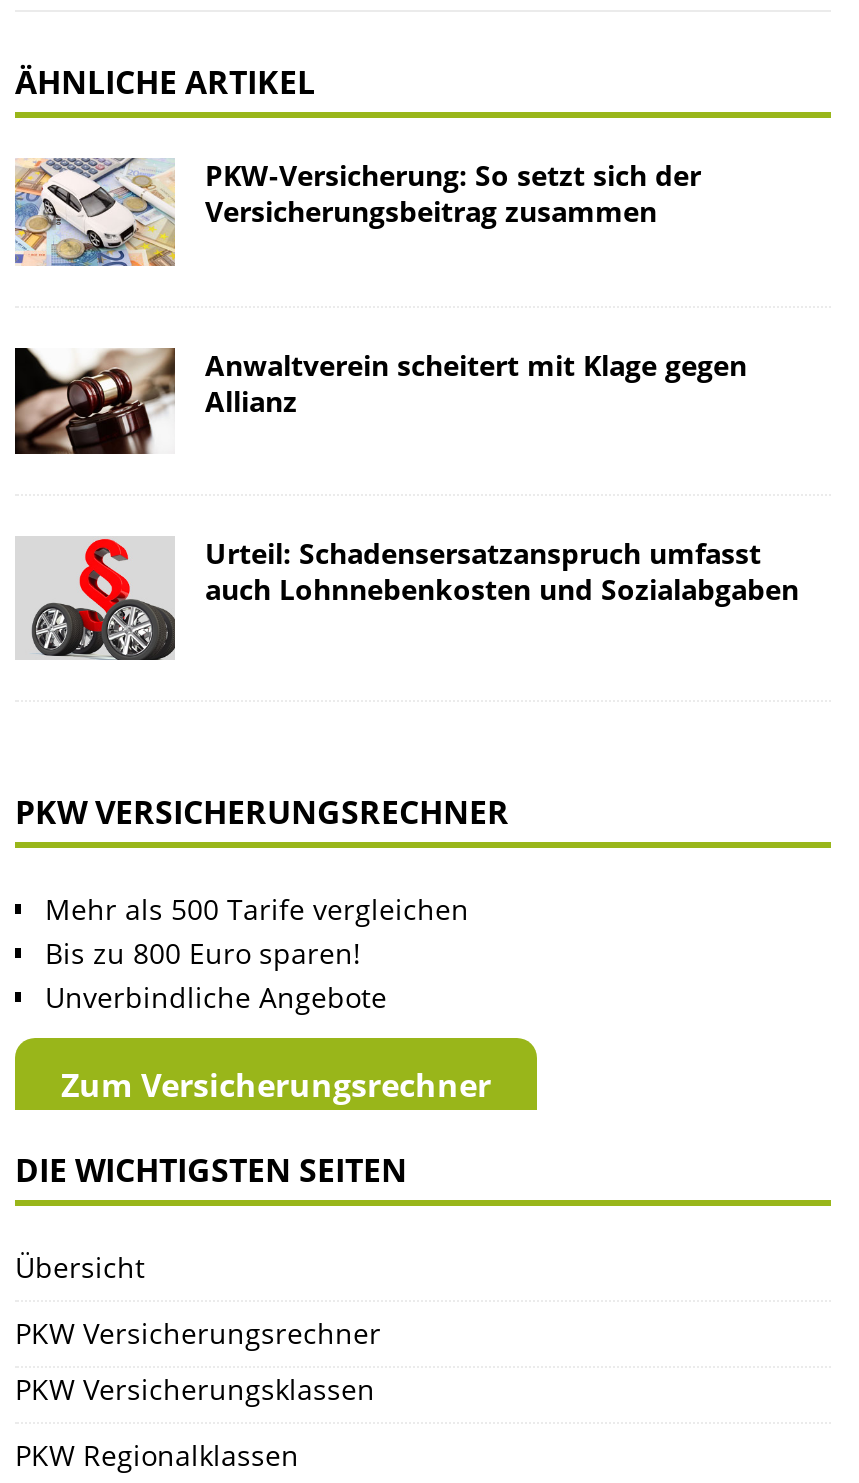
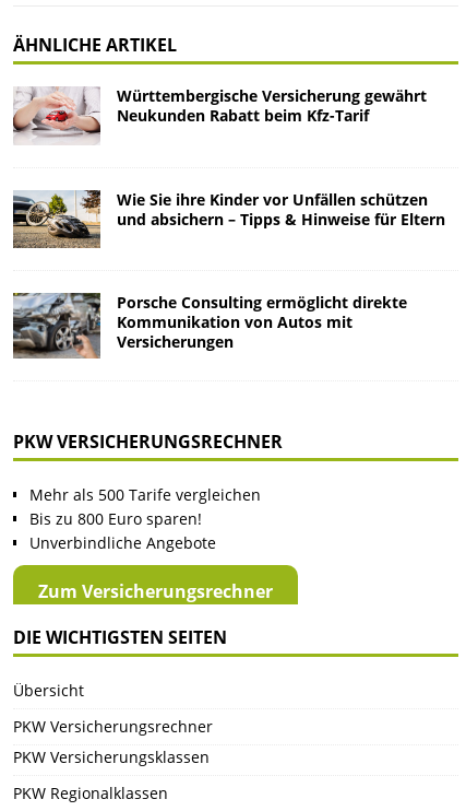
- [image]
- PKW-Versicherung: So setzt sich der
- Versicherungsbeitrag zusammen
+ [image]
+ Württembergische Versicherung gewährt
+ Neukunden Rabatt beim Kfz-Tarif

- [image]
- Anwaltverein scheitert mit Klage gegen
- Allianz
+ [image]
+ Wie Sie ihre Kinder vor Unfällen schützen
+ und absichern – Tipps & Hinweise für Eltern

- [image]
- Urteil: Schadensersatzanspruch umfasst
- auch Lohnnebenkosten und Sozialabgaben
+ [image]
+ Porsche Consulting ermöglicht direkte
+ Kommunikation von Autos mit
+ Versicherungen
